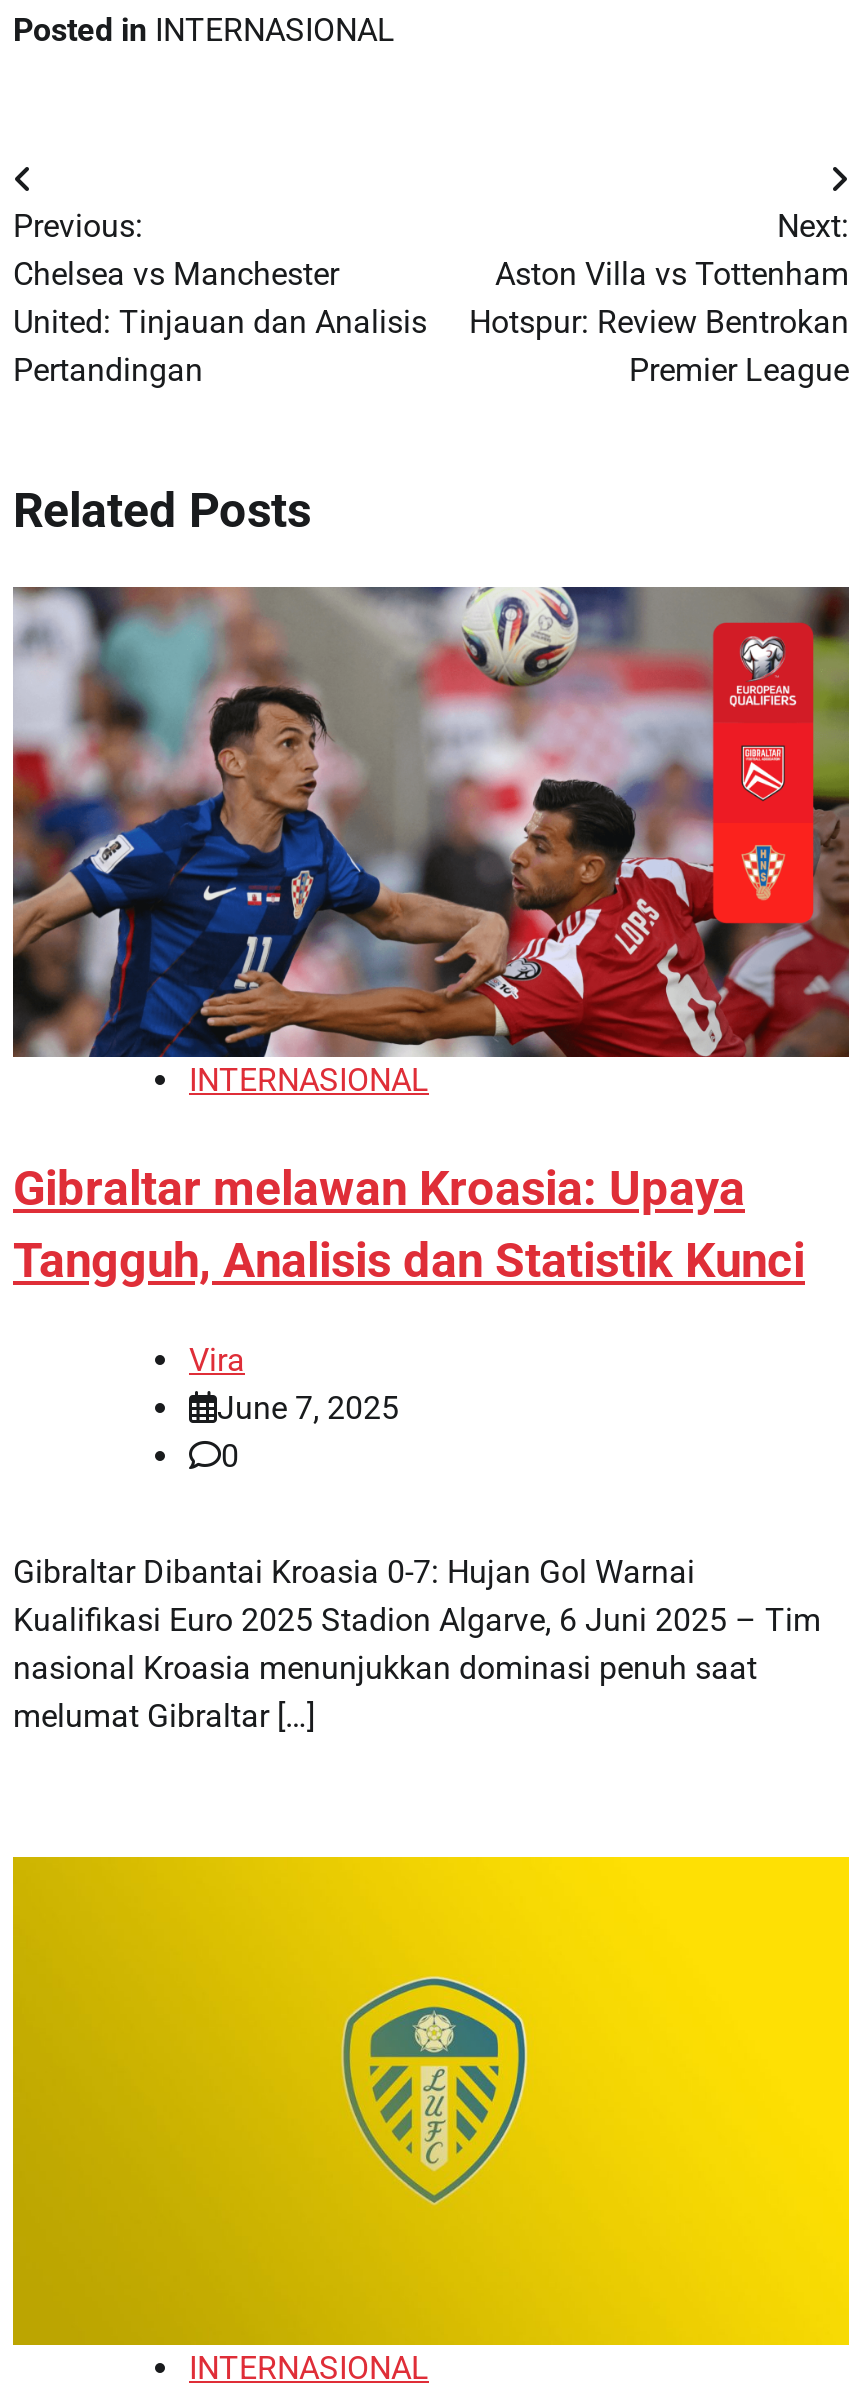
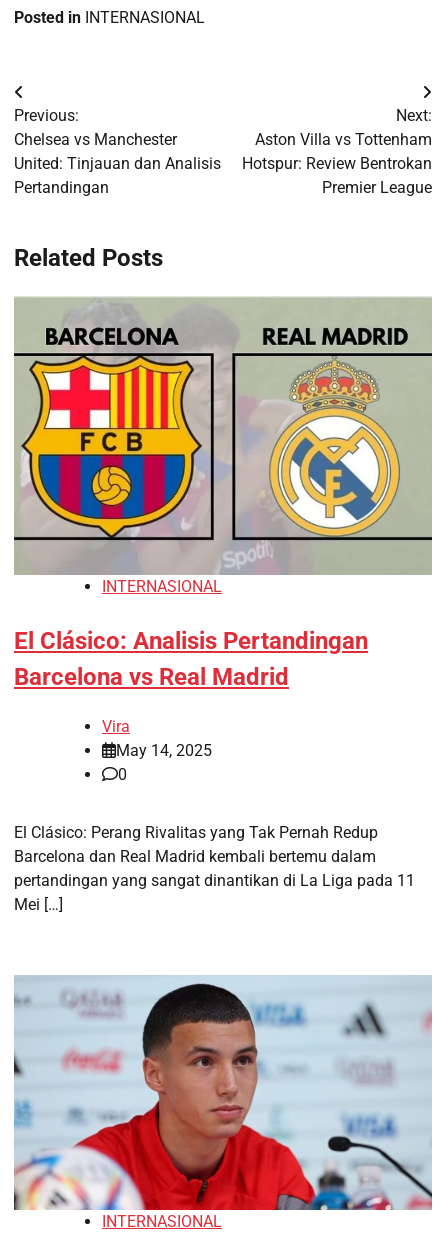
- [image]
+ [image]

- Gibraltar melawan Kroasia: Upaya
- Tangguh, Analisis dan Statistik Kunci
+ El Clásico: Analisis Pertandingan
+ Barcelona vs Real Madrid

- June 7, 2025
+ May 14, 2025

- Gibraltar Dibantai Kroasia 0-7: Hujan Gol Warnai
- Kualifikasi Euro 2025 Stadion Algarve, 6 Juni 2025 – Tim
- nasional Kroasia menunjukkan dominasi penuh saat
- melumat Gibraltar […]
+ El Clásico: Perang Rivalitas yang Tak Pernah Redup
+ Barcelona dan Real Madrid kembali bertemu dalam
+ pertandingan yang sangat dinantikan di La Liga pada 11
+ Mei […]

- [image]
+ [image]
